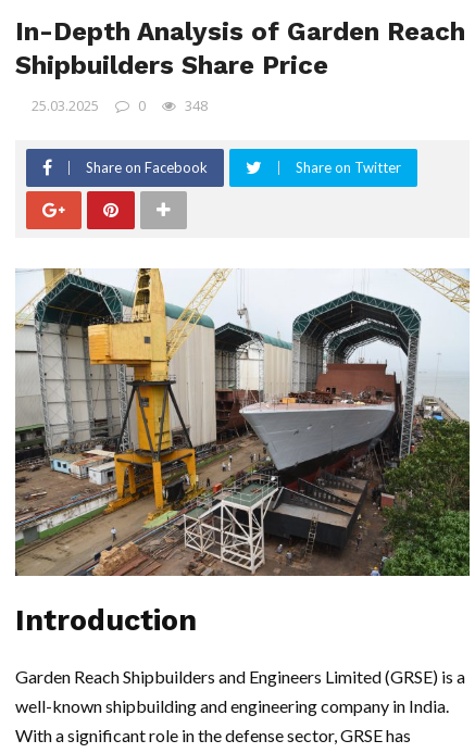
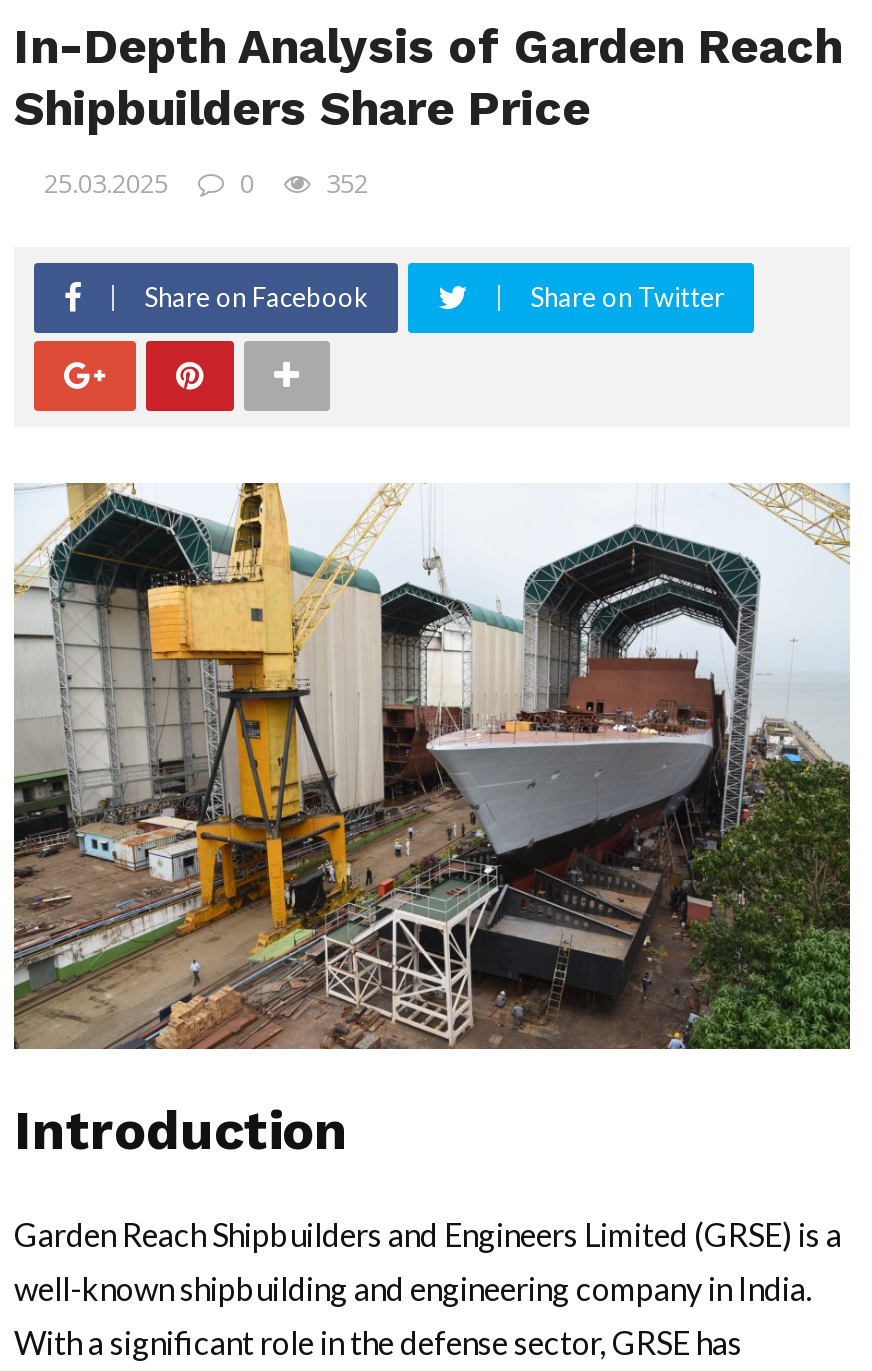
- 25.03.2025 0 348
+ 25.03.2025 0 352
